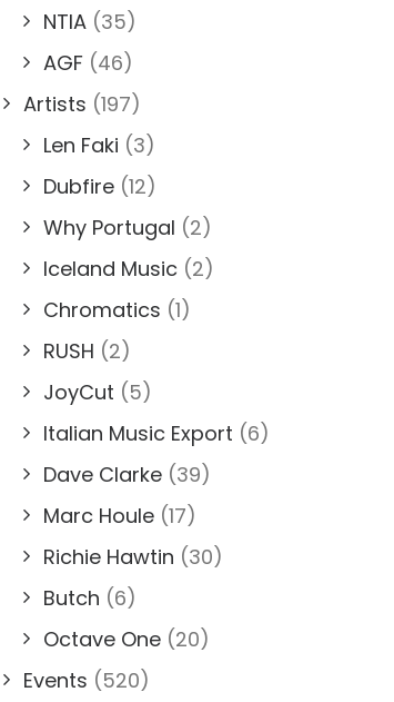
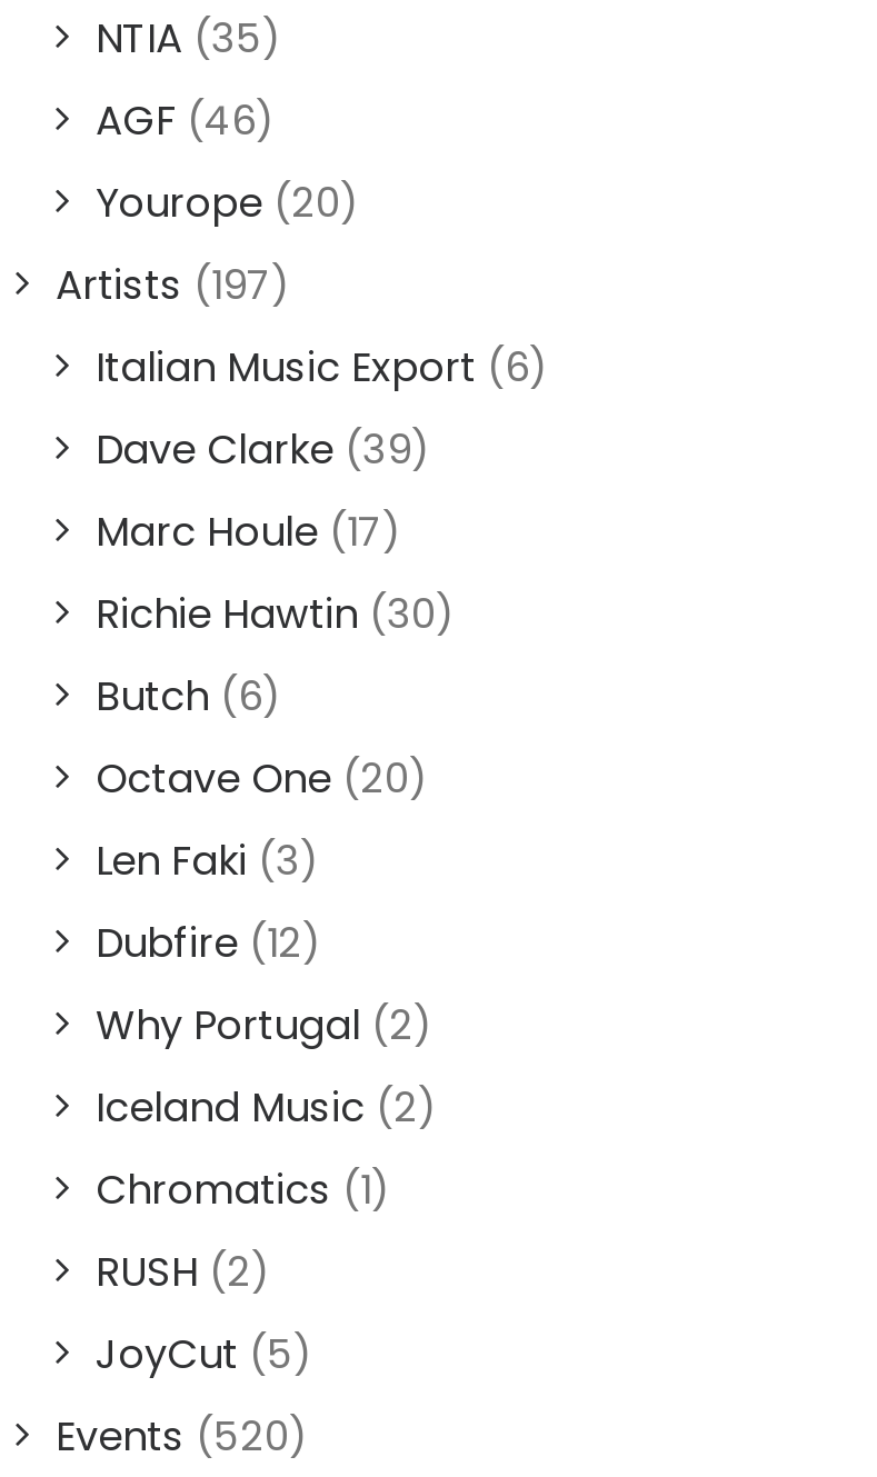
+ Yourope (20)

moved down: Len Faki (3) | Dubfire (12) | Why Portugal (2) | Iceland Music (2) | Chromatics (1) | RUSH (2) | JoyCut (5)

moved up: Italian Music Export (6) | Dave Clarke (39) | Marc Houle (17) | Richie Hawtin (30) | Butch (6) | Octave One (20)
